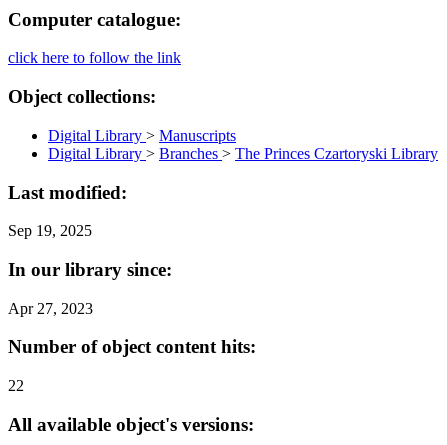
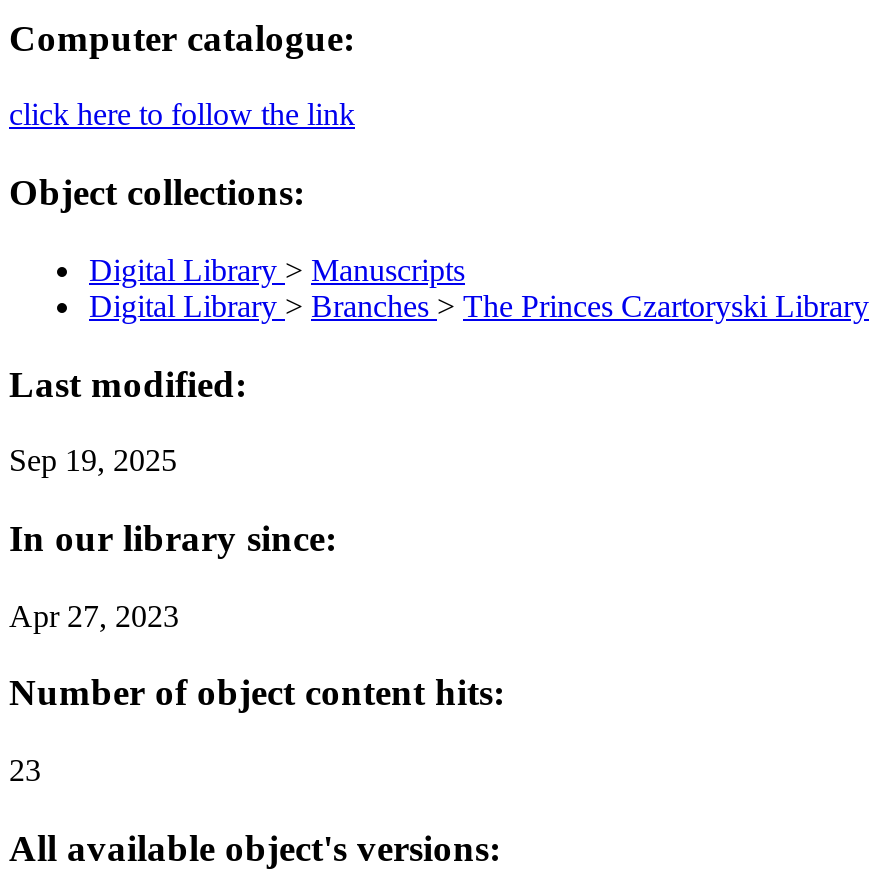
- 22
+ 23
